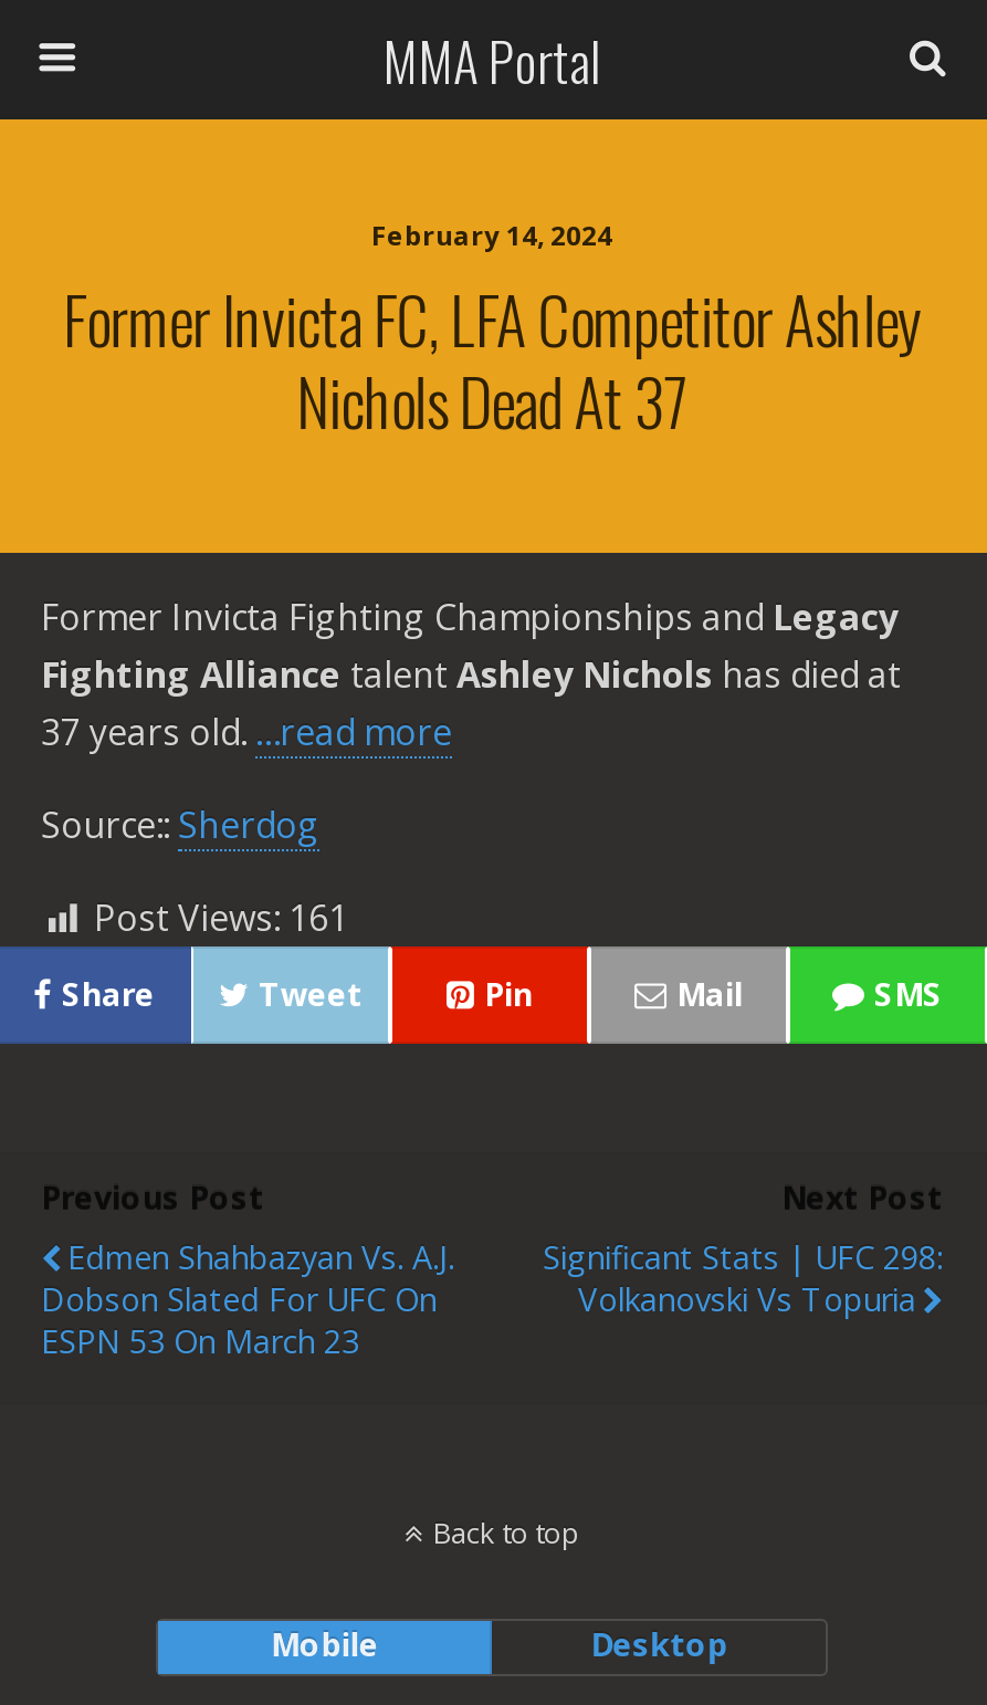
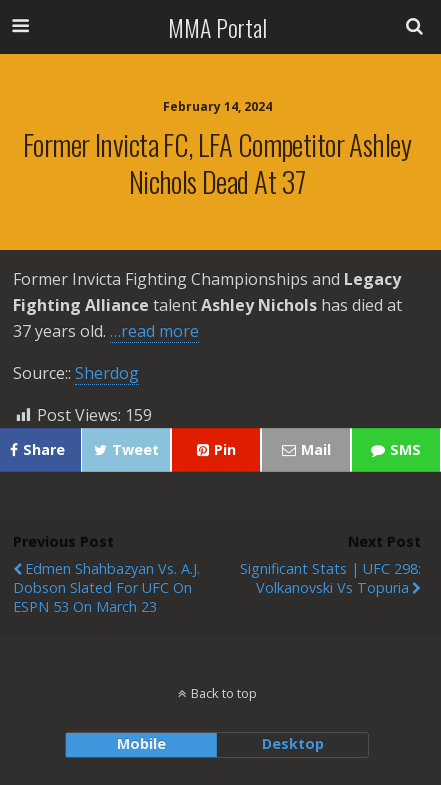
- Post Views: 161
+ Post Views: 159
